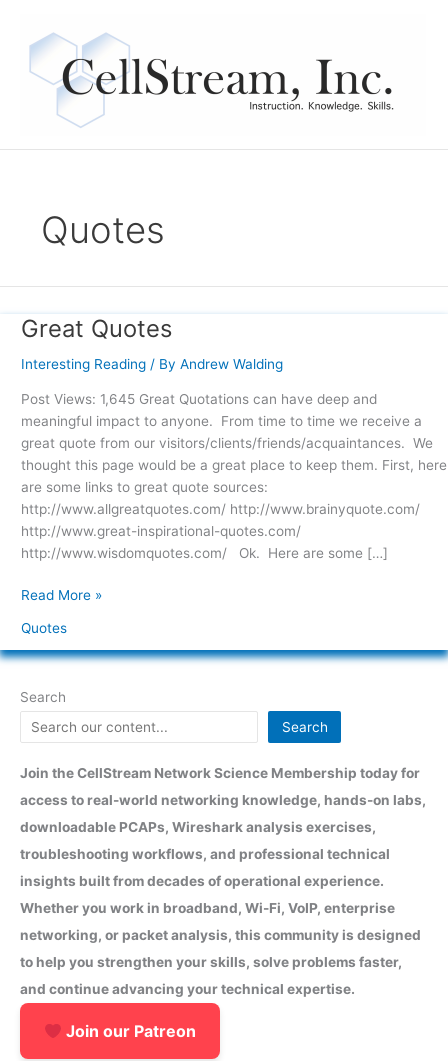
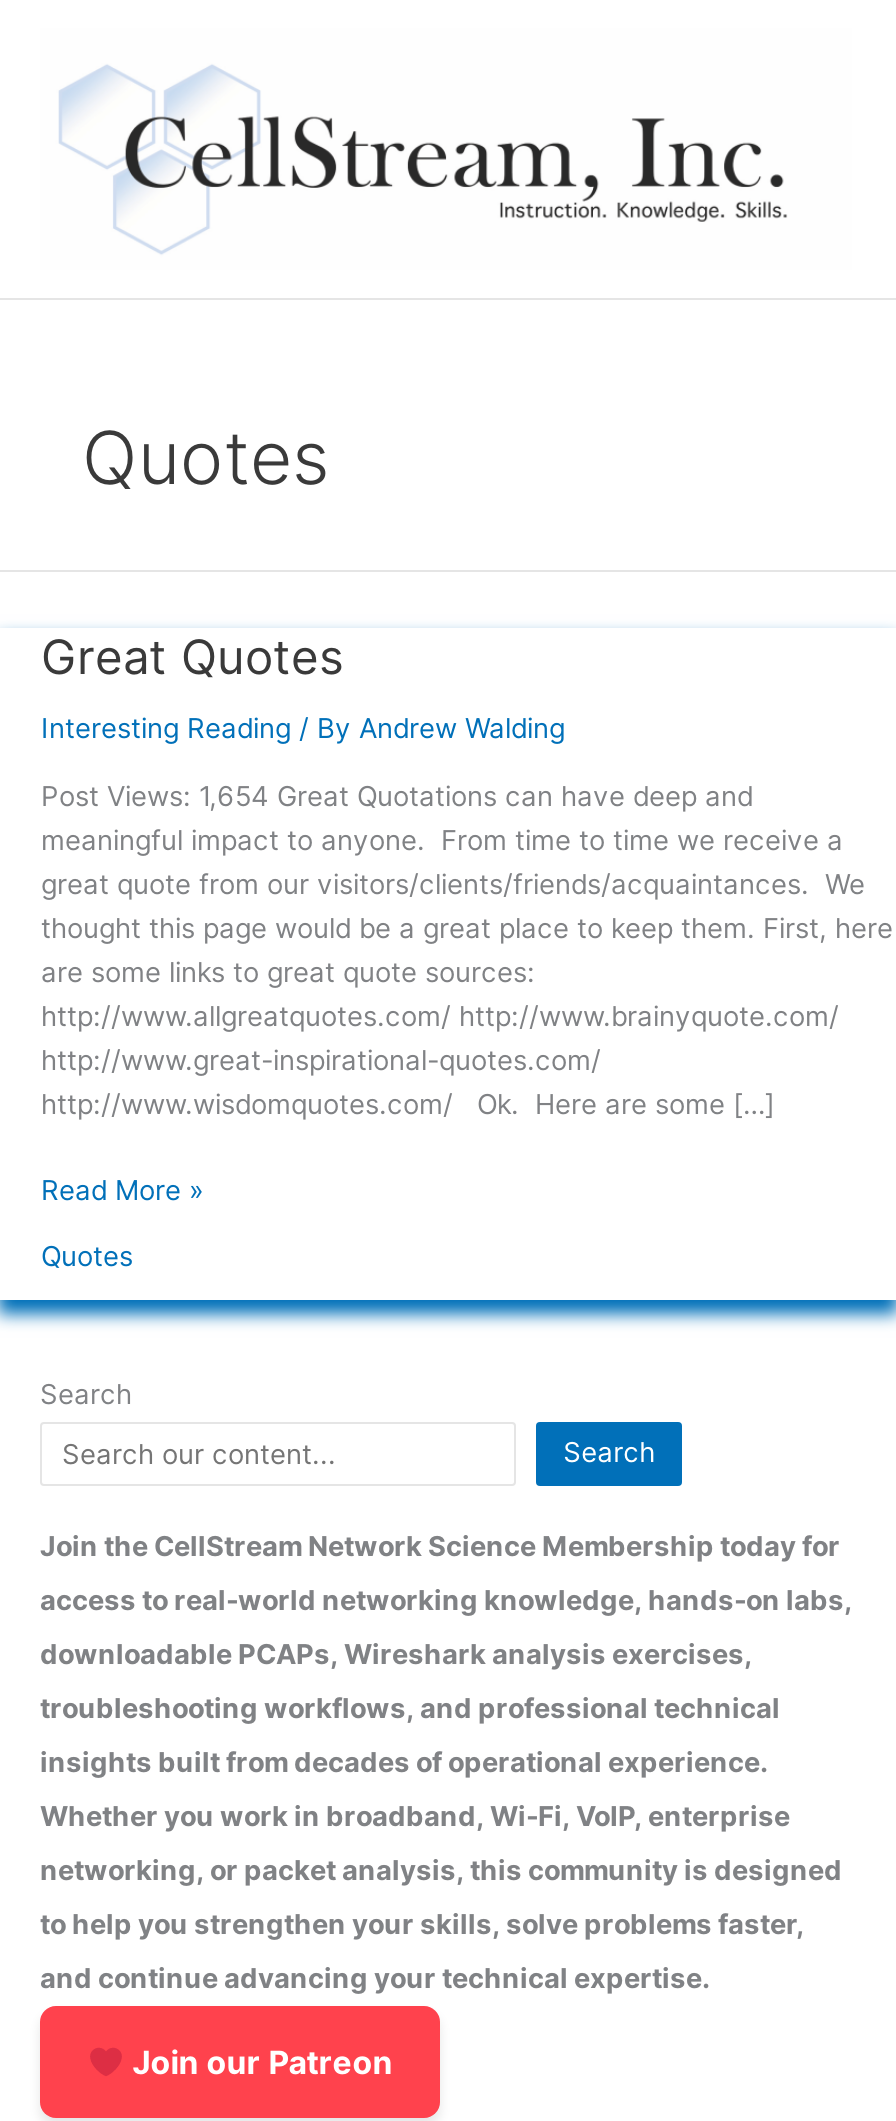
- Post Views: 1,645 Great Quotations can have deep and
+ Post Views: 1,654 Great Quotations can have deep and
